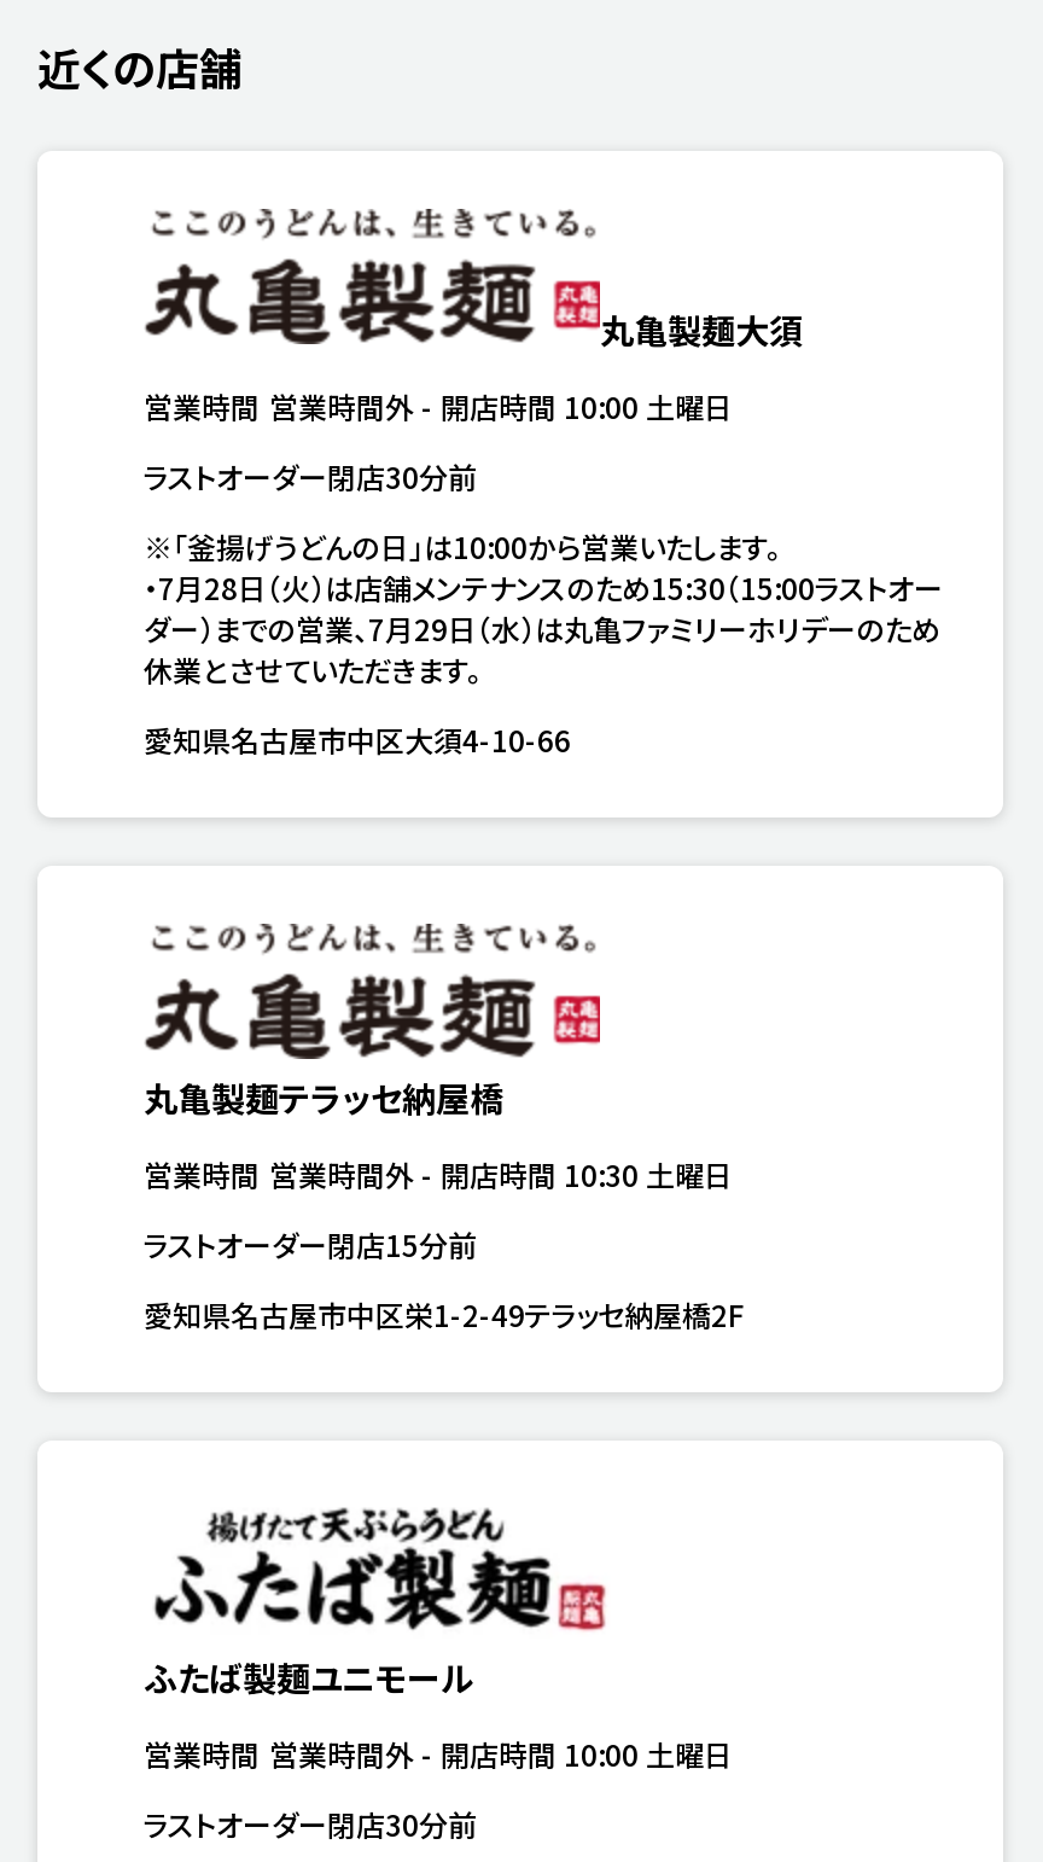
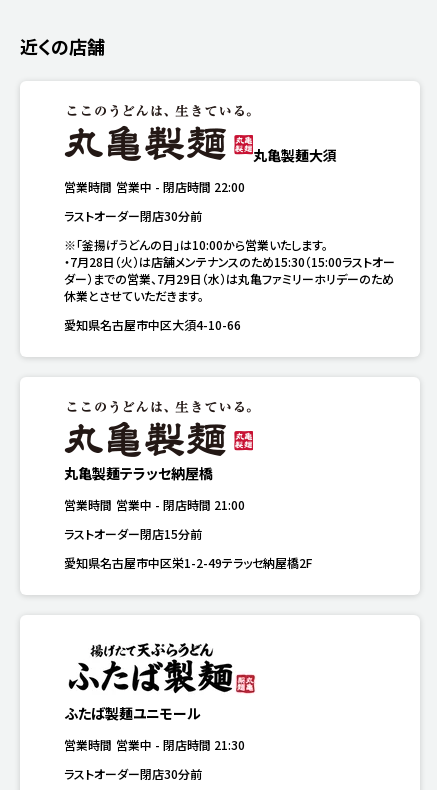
- 営業時間 営業時間外-開店時間 10:00 土曜日
+ 営業時間 営業中-閉店時間 22:00

- 営業時間 営業時間外-開店時間 10:30 土曜日
+ 営業時間 営業中-閉店時間 21:00

- 営業時間 営業時間外-開店時間 10:00 土曜日
+ 営業時間 営業中-閉店時間 21:30
